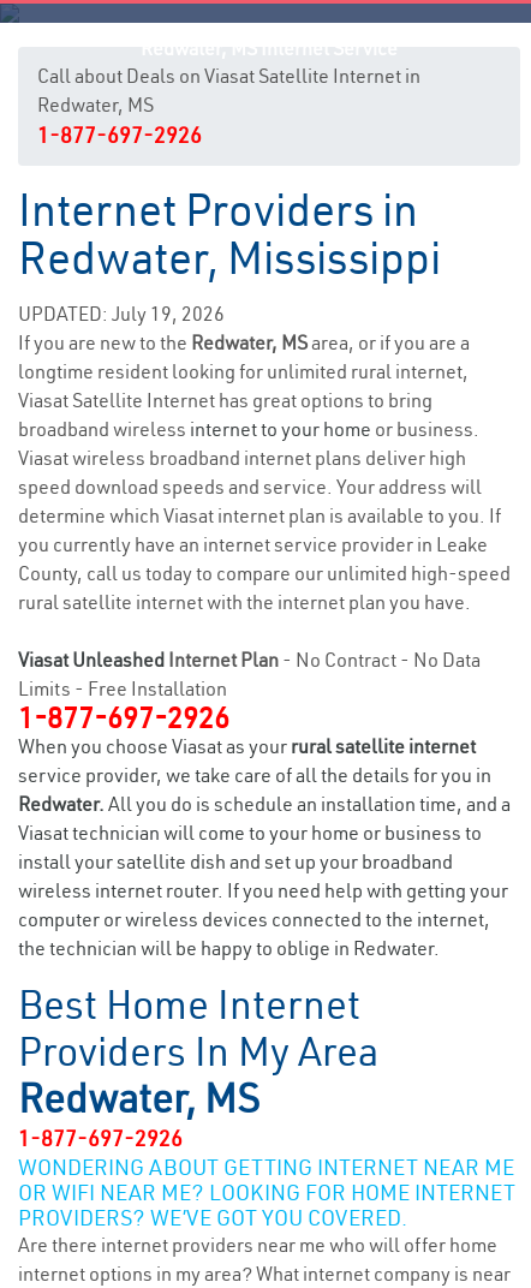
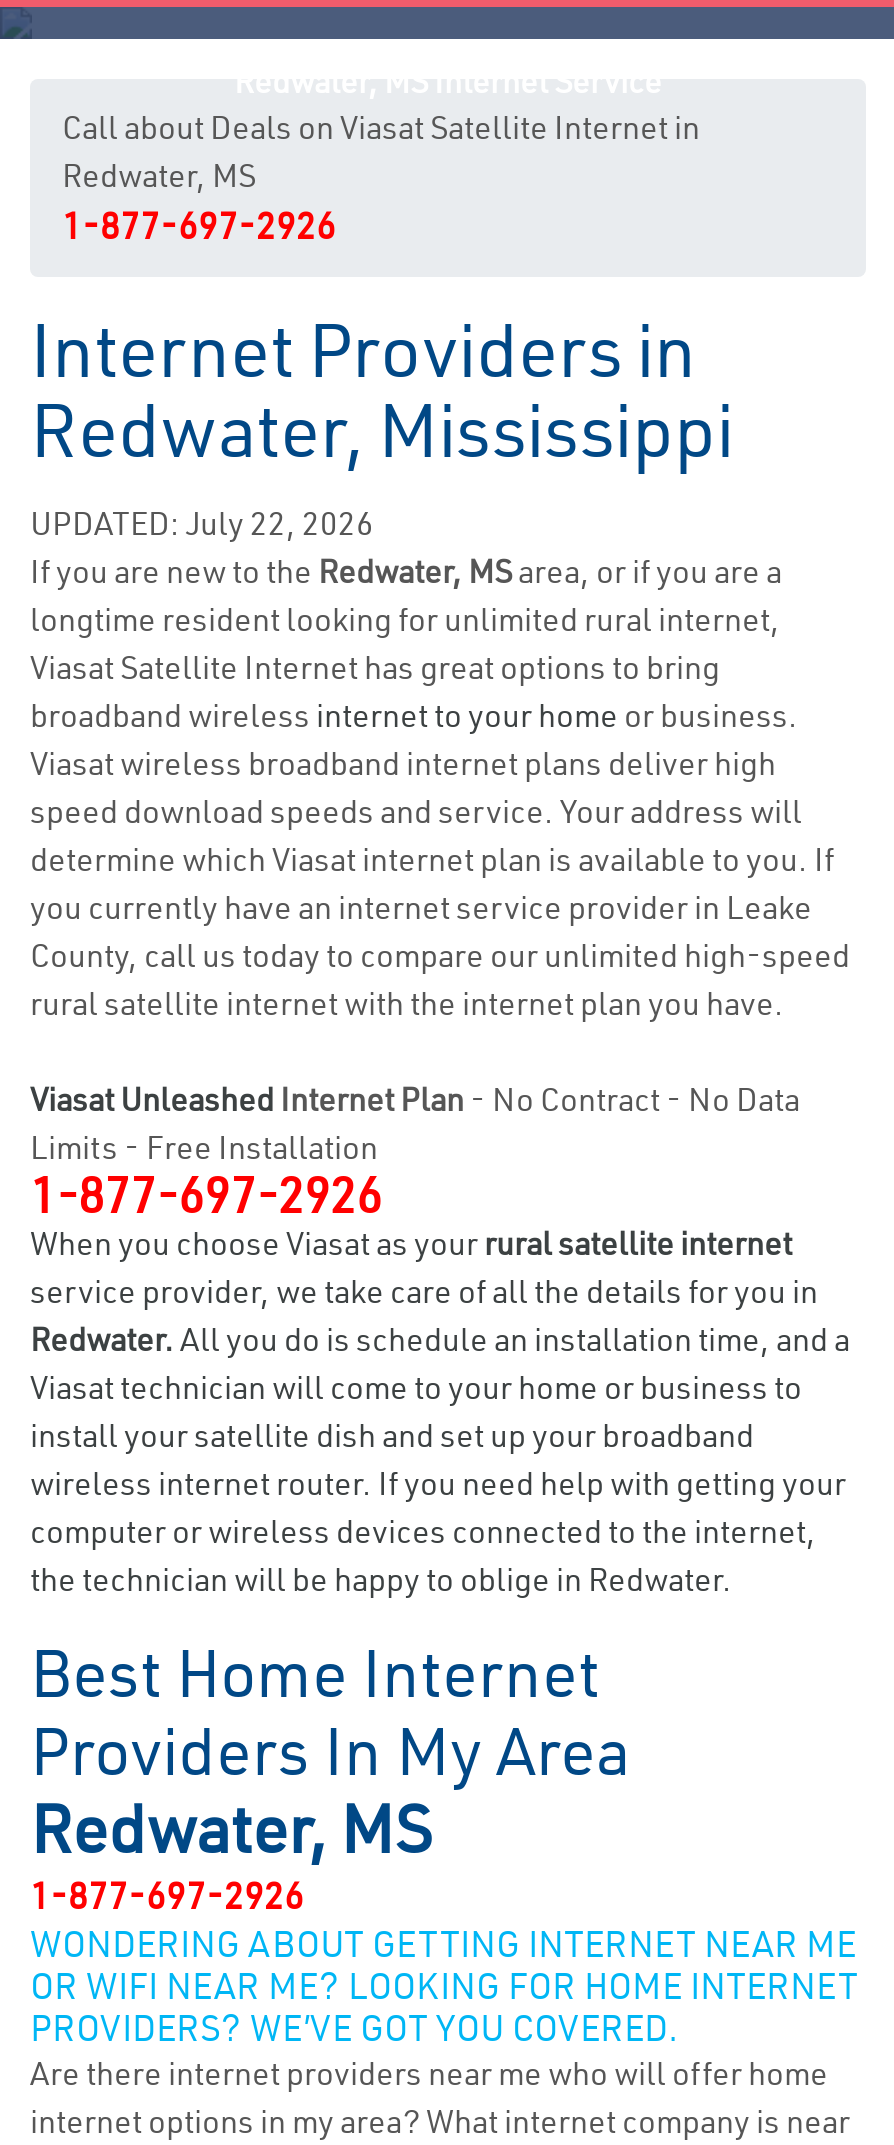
- UPDATED: July 19, 2026
+ UPDATED: July 22, 2026
